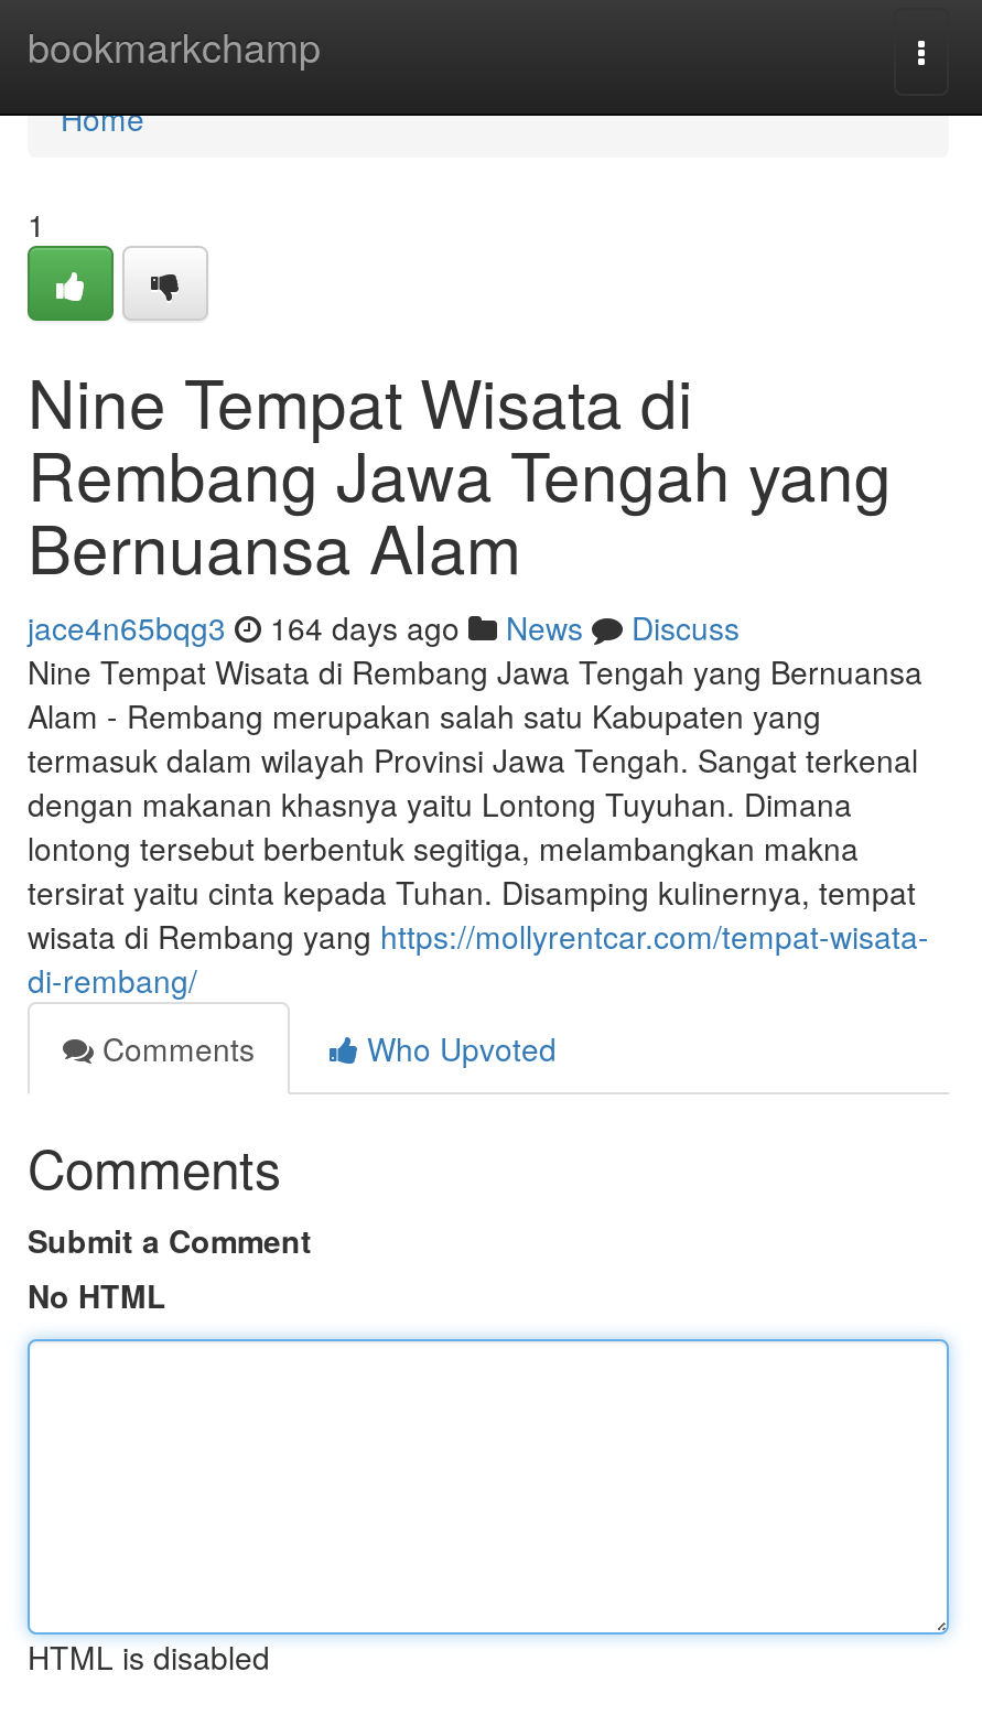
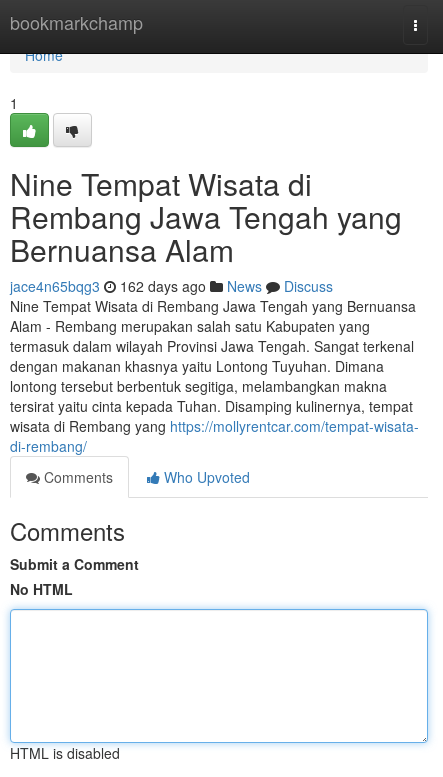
- jace4n65bqg3 164 days ago News Discuss
+ jace4n65bqg3 162 days ago News Discuss
